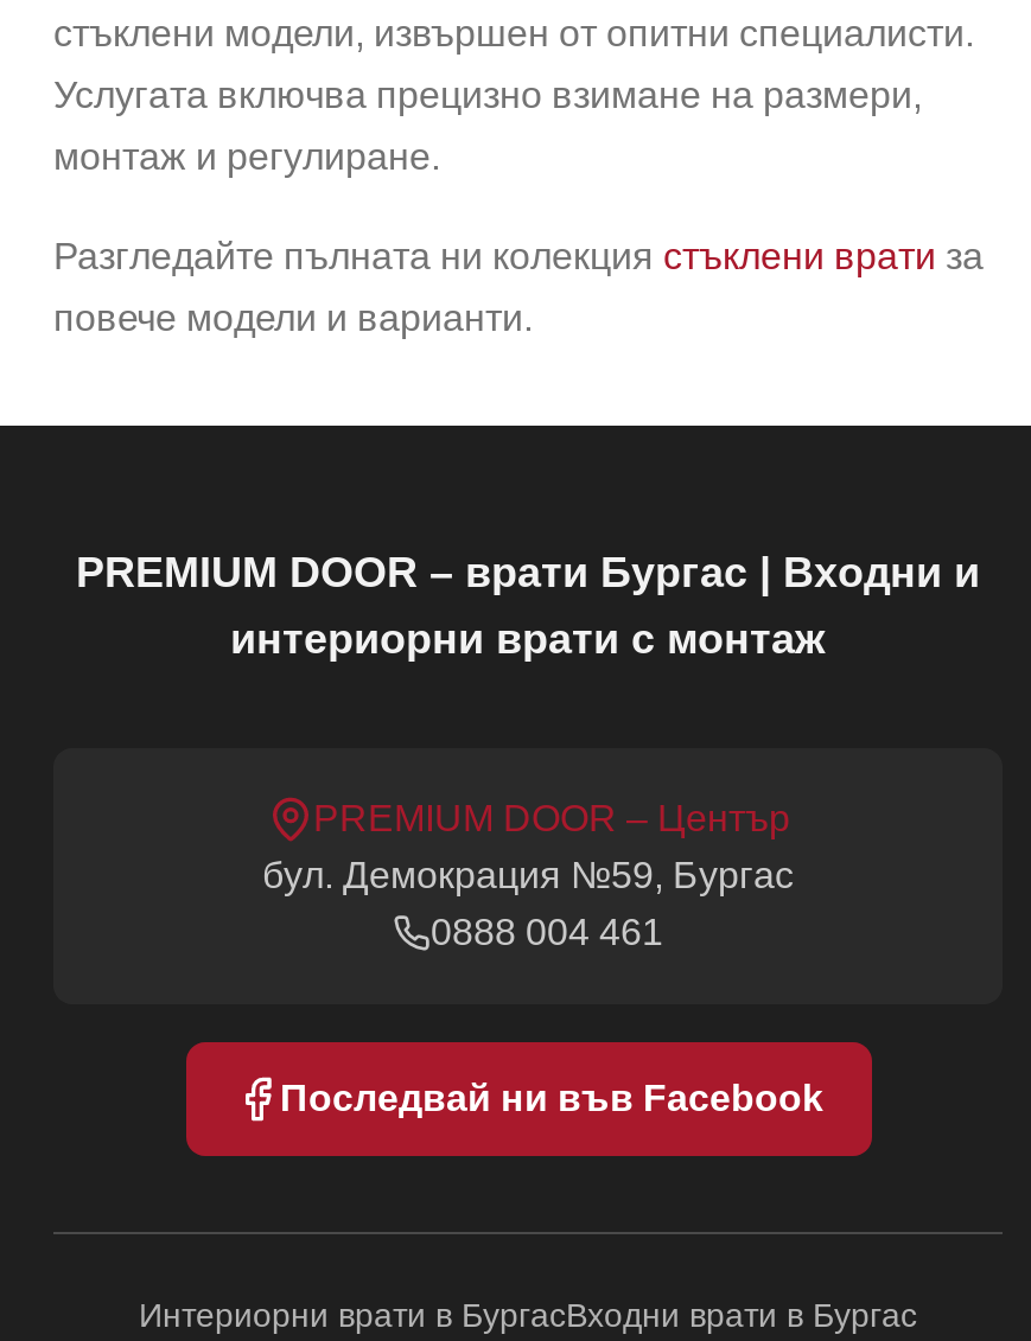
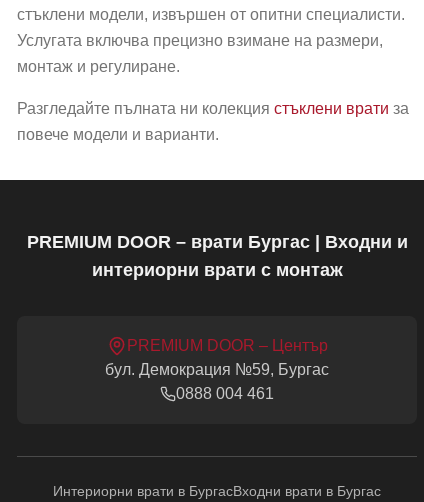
- Последвай ни във Facebook
